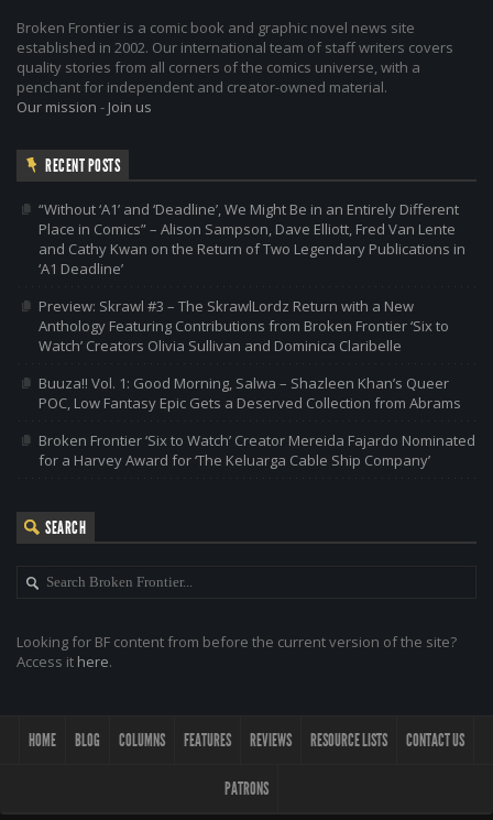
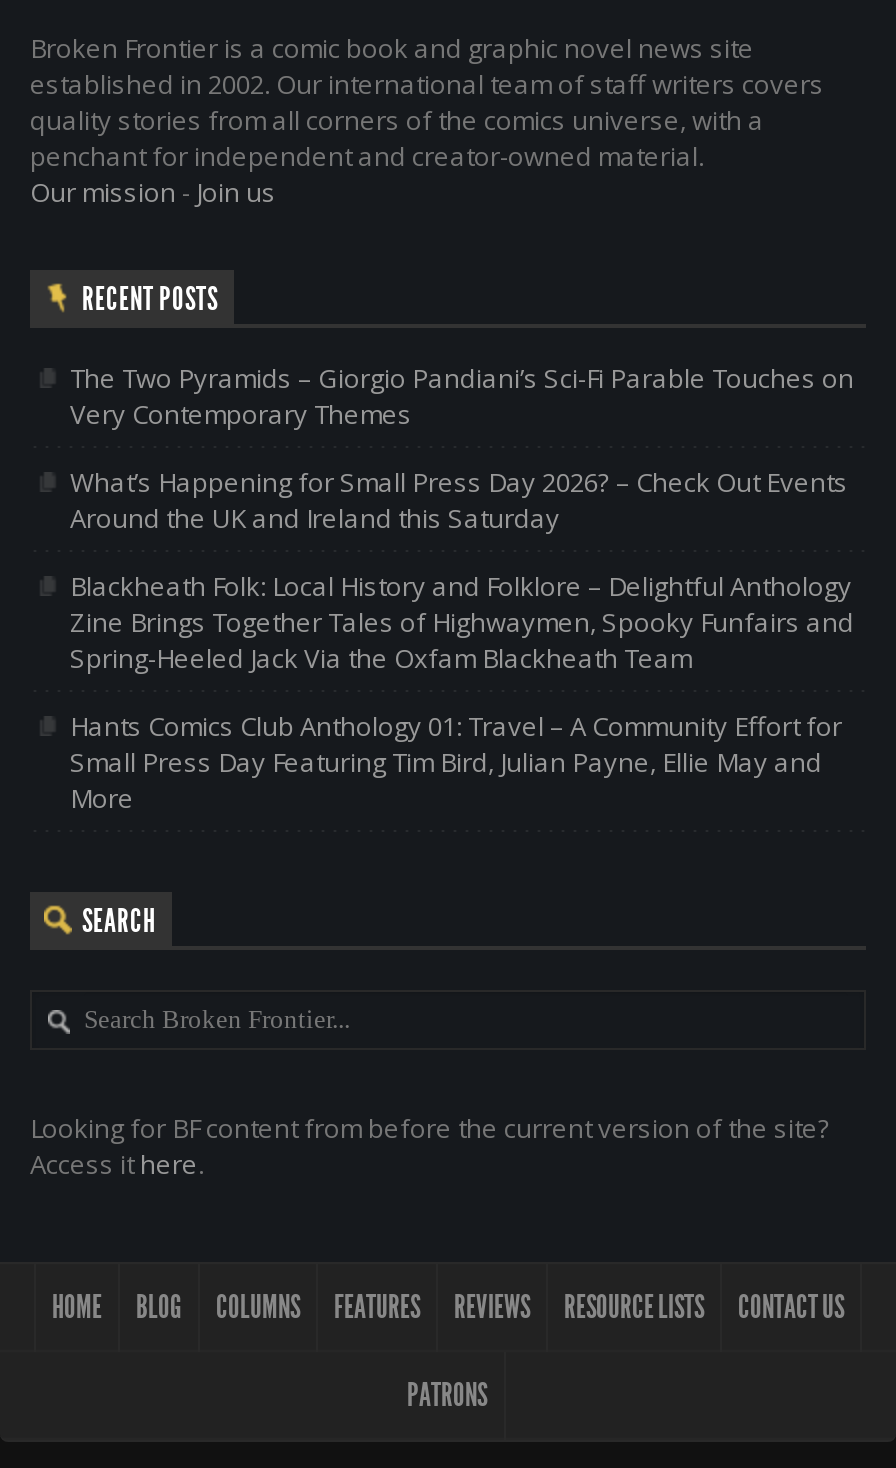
- “Without ‘A1’ and ‘Deadline’, We Might Be in an Entirely Different
- Place in Comics” – Alison Sampson, Dave Elliott, Fred Van Lente
- and Cathy Kwan on the Return of Two Legendary Publications in
- ‘A1 Deadline’
+ The Two Pyramids – Giorgio Pandiani’s Sci-Fi Parable Touches on
+ Very Contemporary Themes

- Preview: Skrawl #3 – The SkrawlLordz Return with a New
- Anthology Featuring Contributions from Broken Frontier ‘Six to
- Watch’ Creators Olivia Sullivan and Dominica Claribelle
+ What’s Happening for Small Press Day 2026? – Check Out Events
+ Around the UK and Ireland this Saturday

- Buuza!! Vol. 1: Good Morning, Salwa – Shazleen Khan’s Queer
- POC, Low Fantasy Epic Gets a Deserved Collection from Abrams
+ Blackheath Folk: Local History and Folklore – Delightful Anthology
+ Zine Brings Together Tales of Highwaymen, Spooky Funfairs and
+ Spring-Heeled Jack Via the Oxfam Blackheath Team

- Broken Frontier ‘Six to Watch’ Creator Mereida Fajardo Nominated
- for a Harvey Award for ‘The Keluarga Cable Ship Company’
+ Hants Comics Club Anthology 01: Travel – A Community Effort for
+ Small Press Day Featuring Tim Bird, Julian Payne, Ellie May and
+ More
